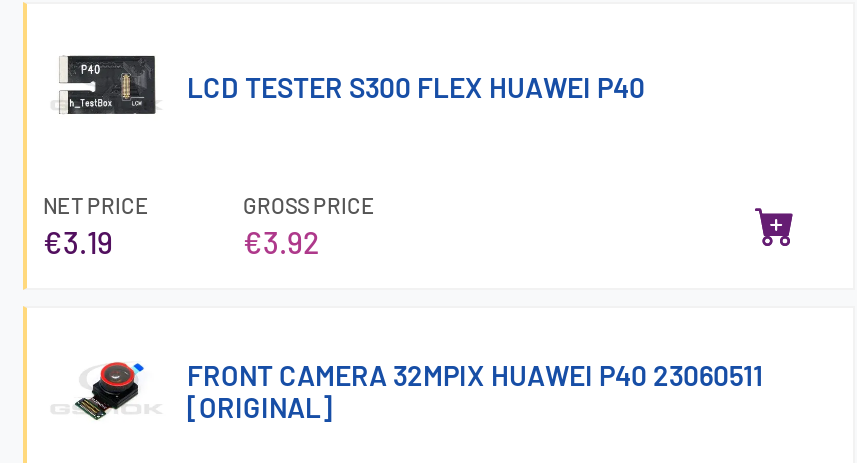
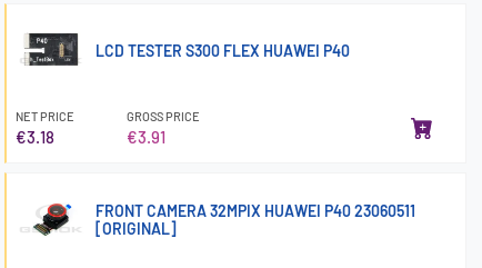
- €3.19
+ €3.18

- €3.92
+ €3.91
